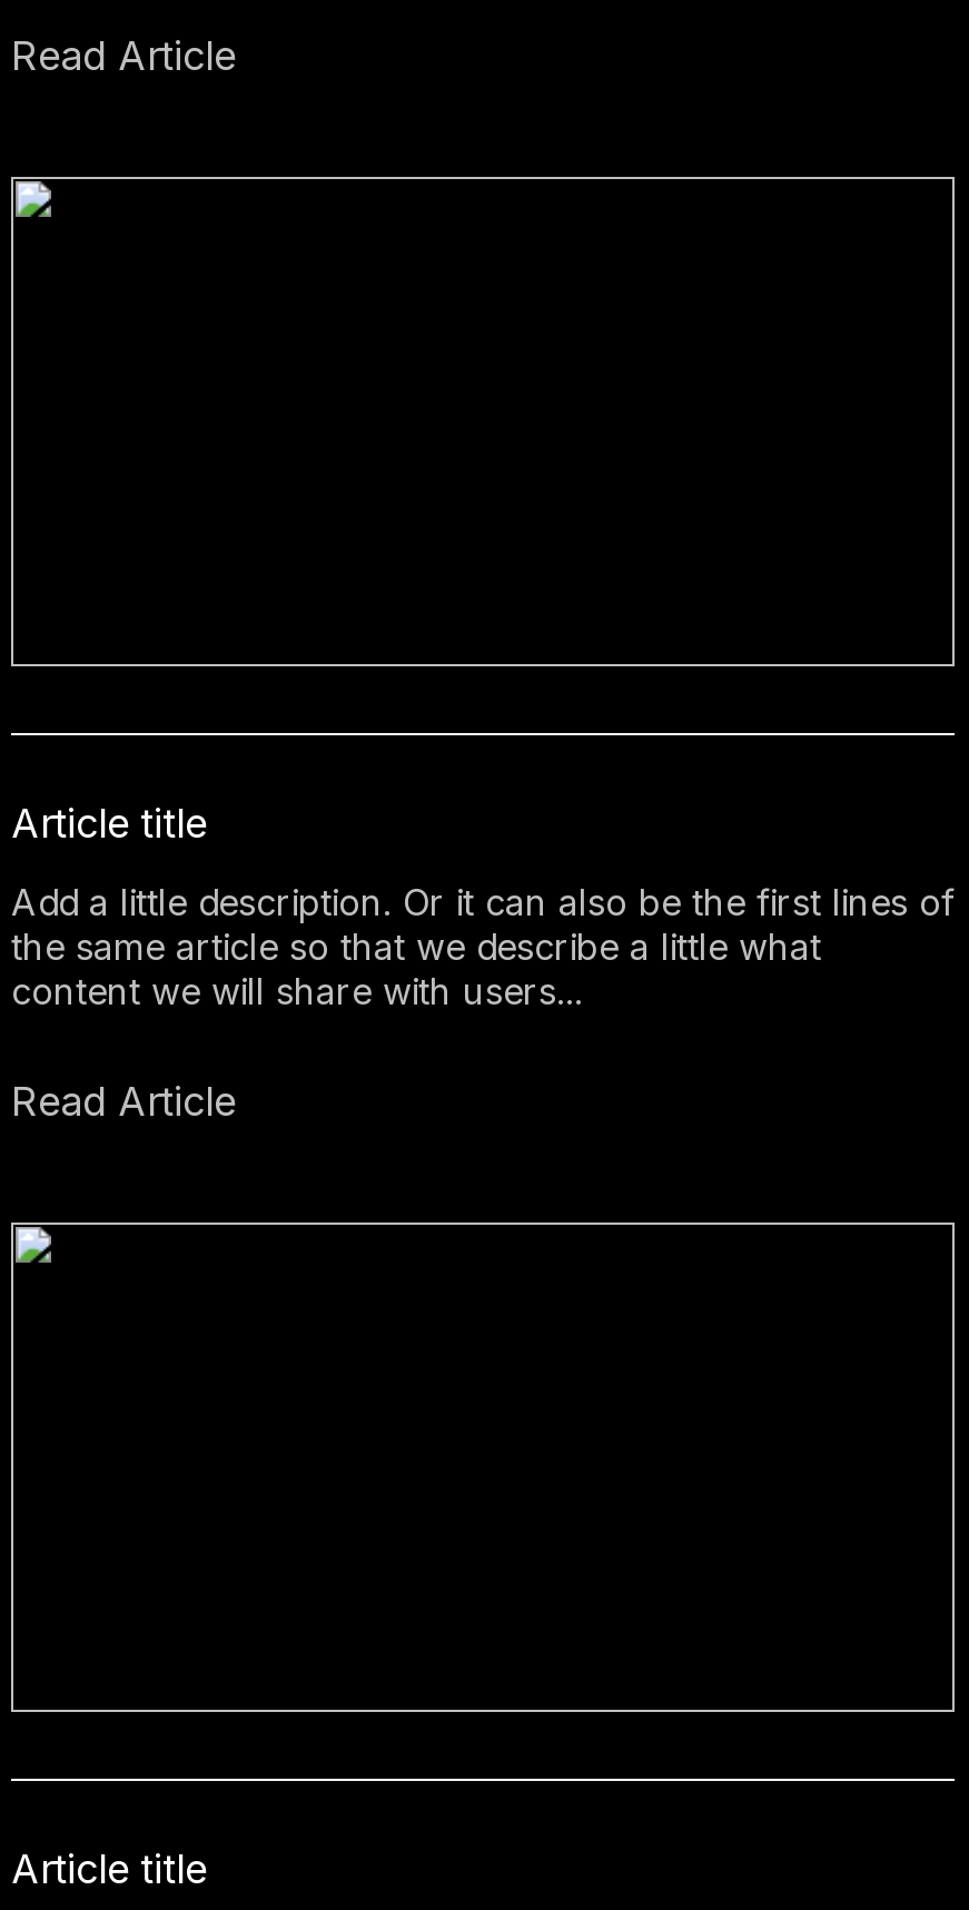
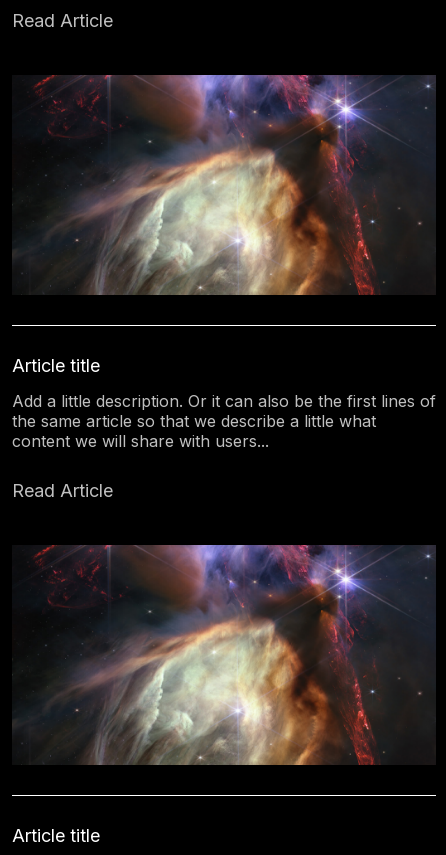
+ [image]

+ [image]
